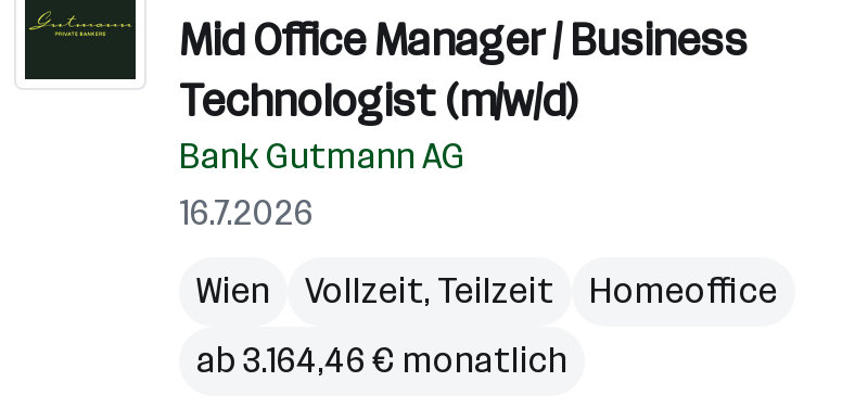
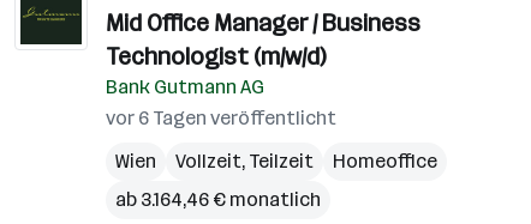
- 16.7.2026
+ vor 6 Tagen veröffentlicht
